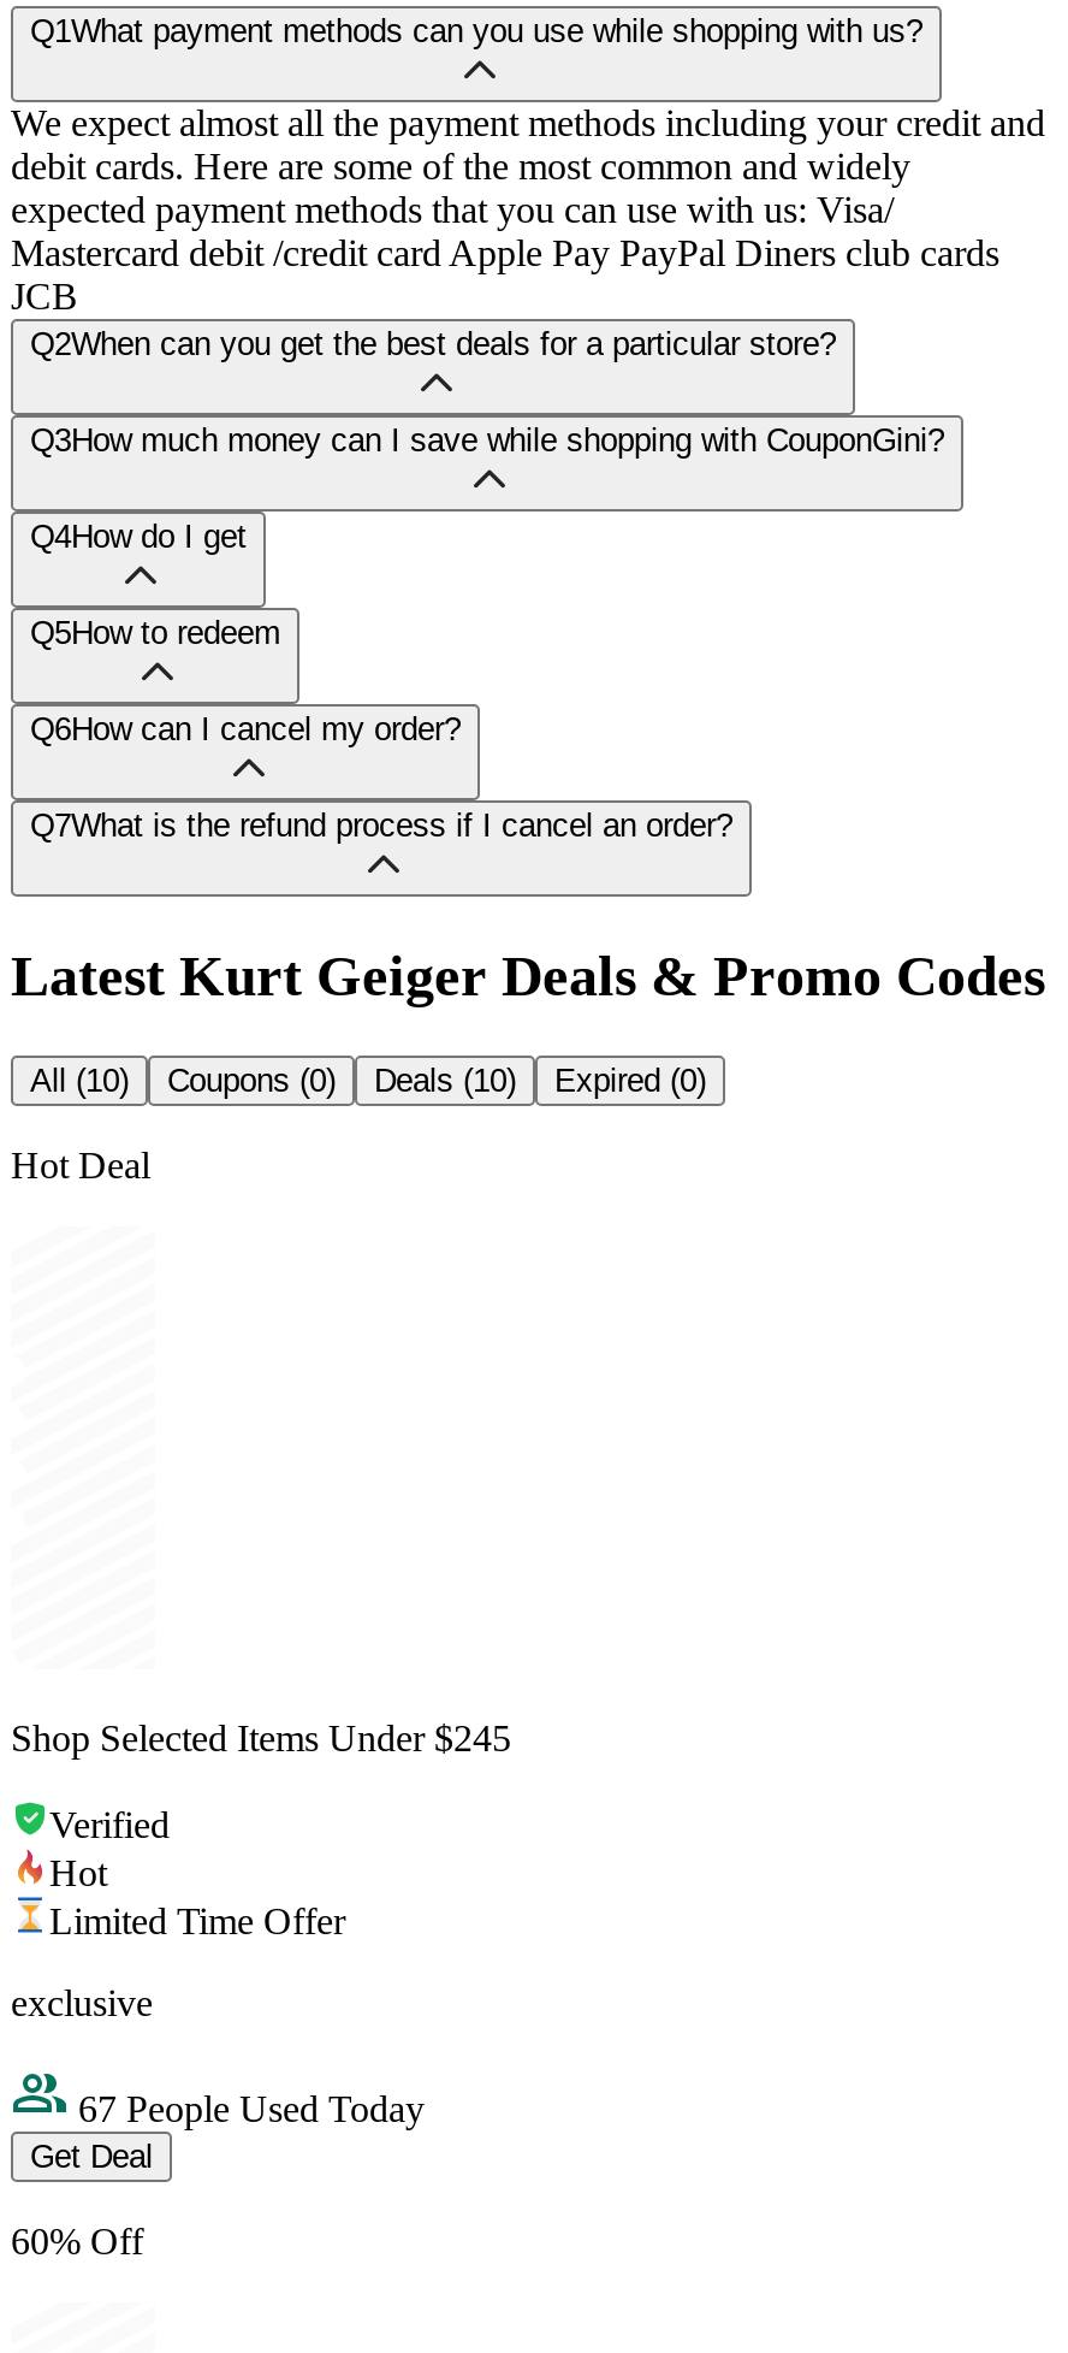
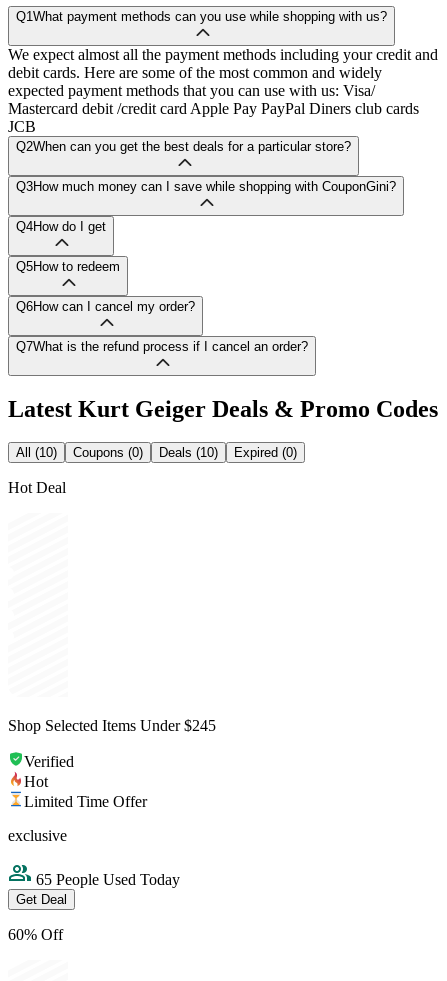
- 67 People Used Today
+ 65 People Used Today
